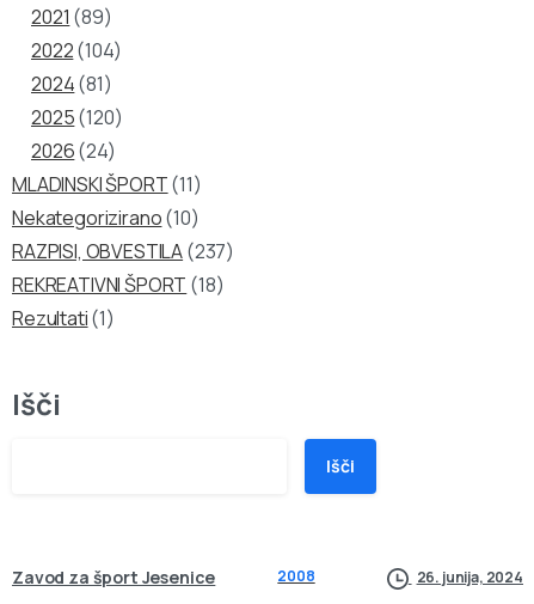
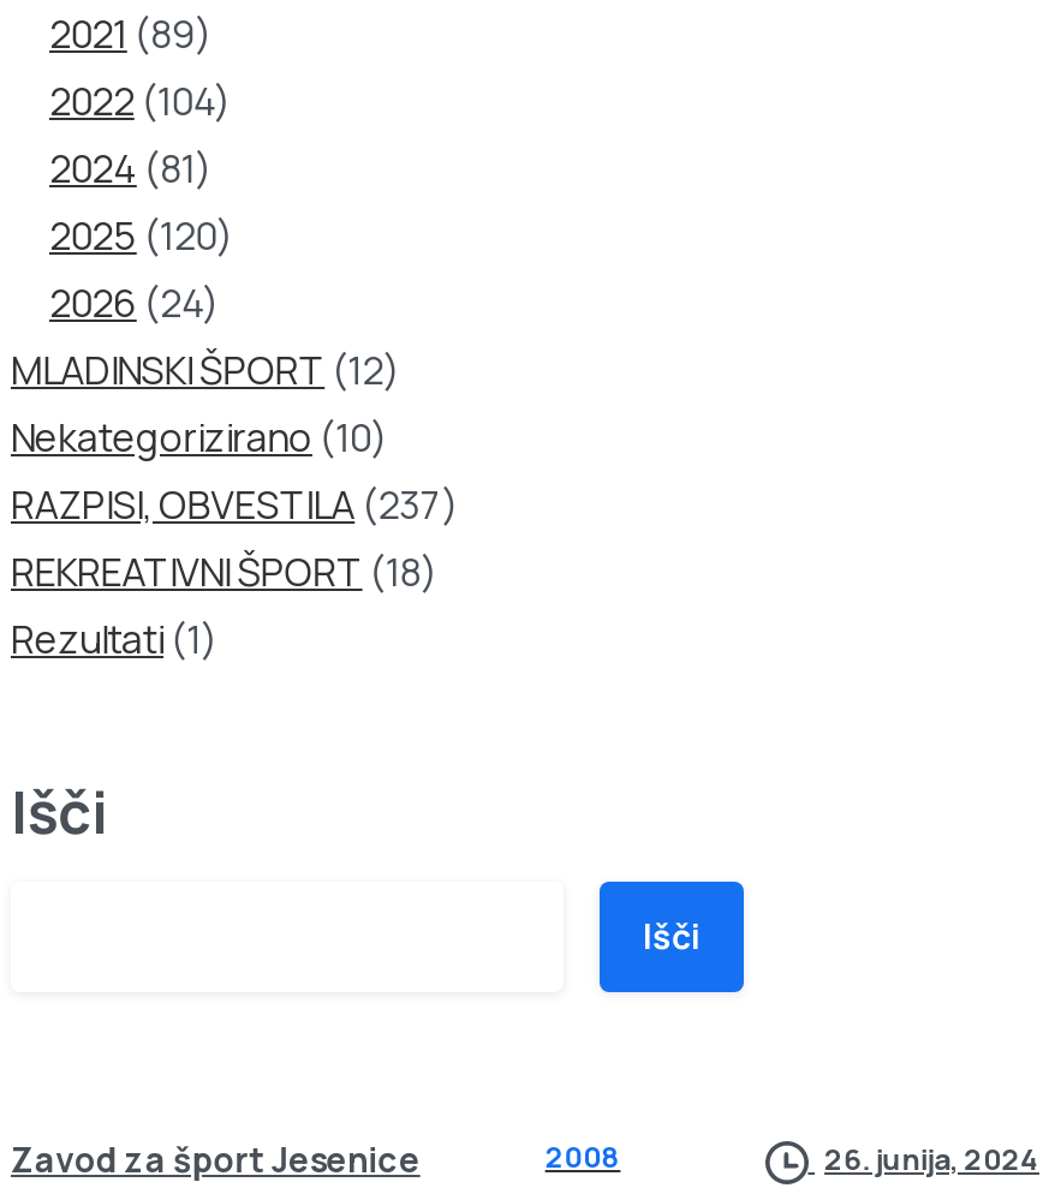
- MLADINSKI ŠPORT (11)
+ MLADINSKI ŠPORT (12)
